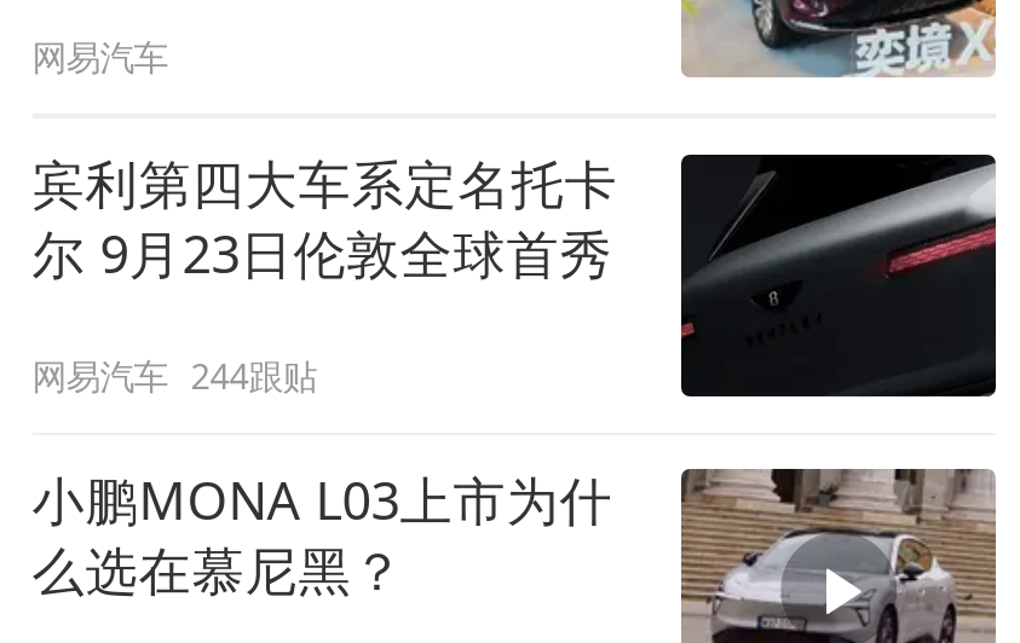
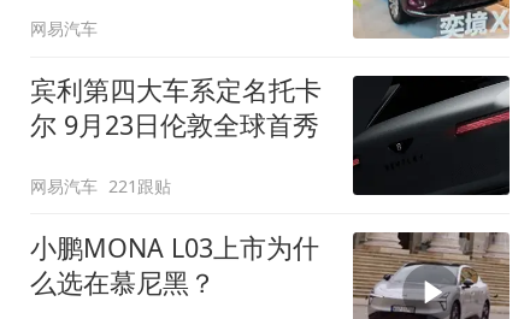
- 网易汽车 244跟贴
+ 网易汽车 221跟贴
